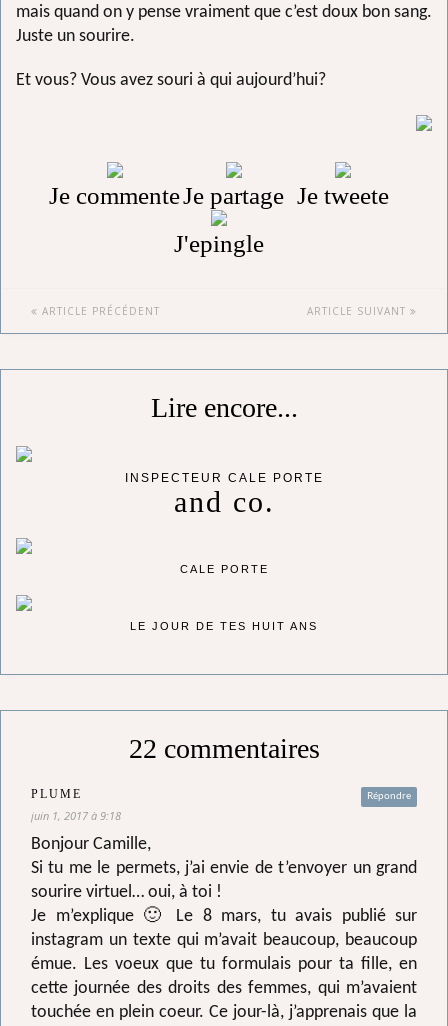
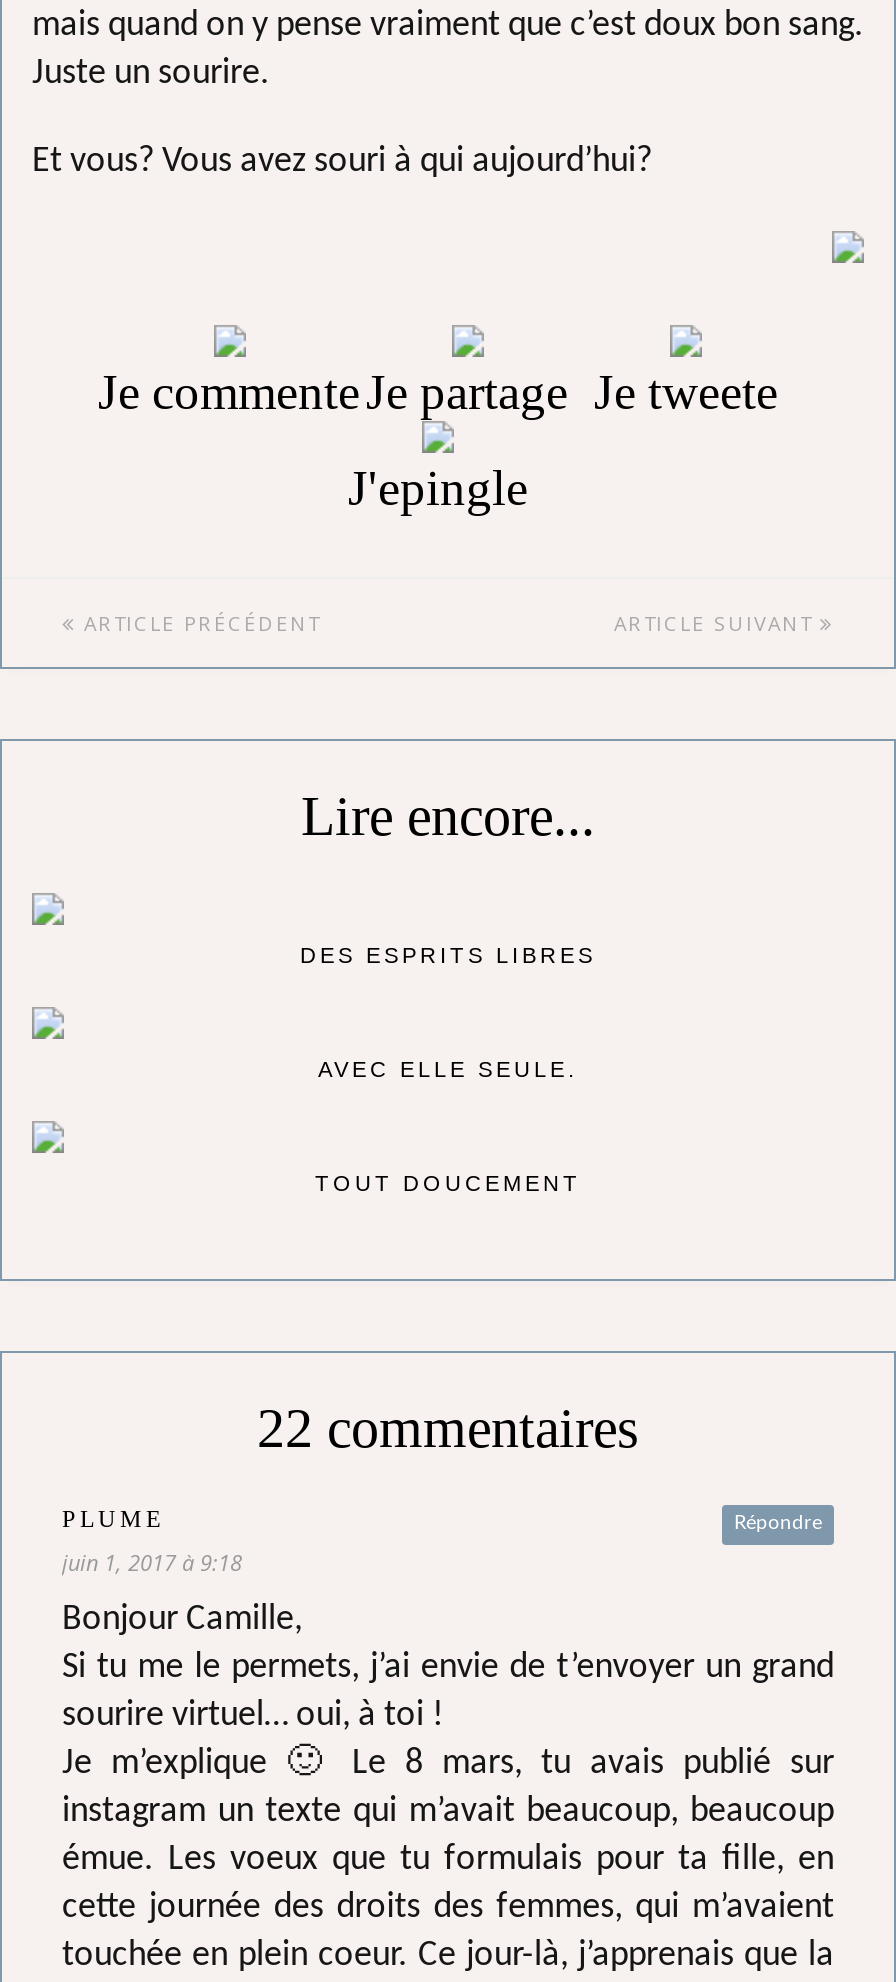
- INSPECTEUR CALE PORTE
- and co.
+ DES ESPRITS LIBRES

- CALE PORTE
+ AVEC ELLE SEULE.

- LE JOUR DE TES HUIT ANS
+ TOUT DOUCEMENT
